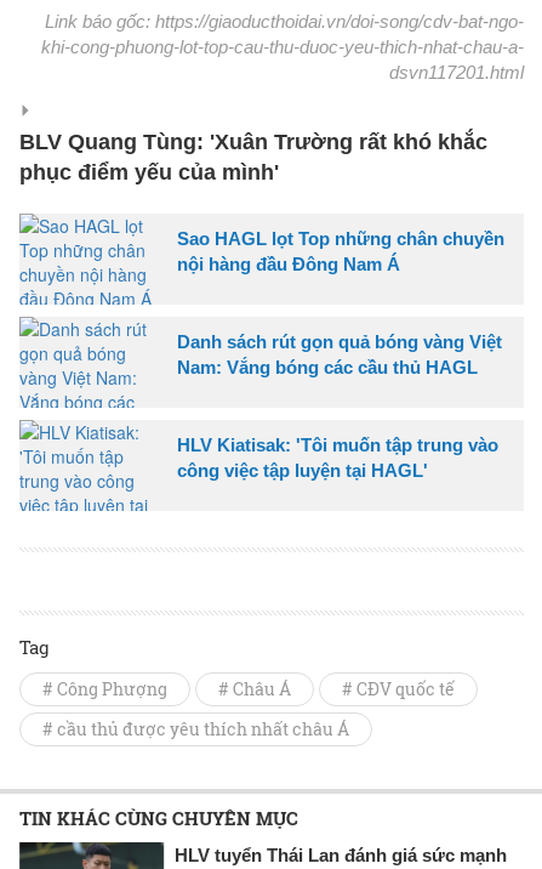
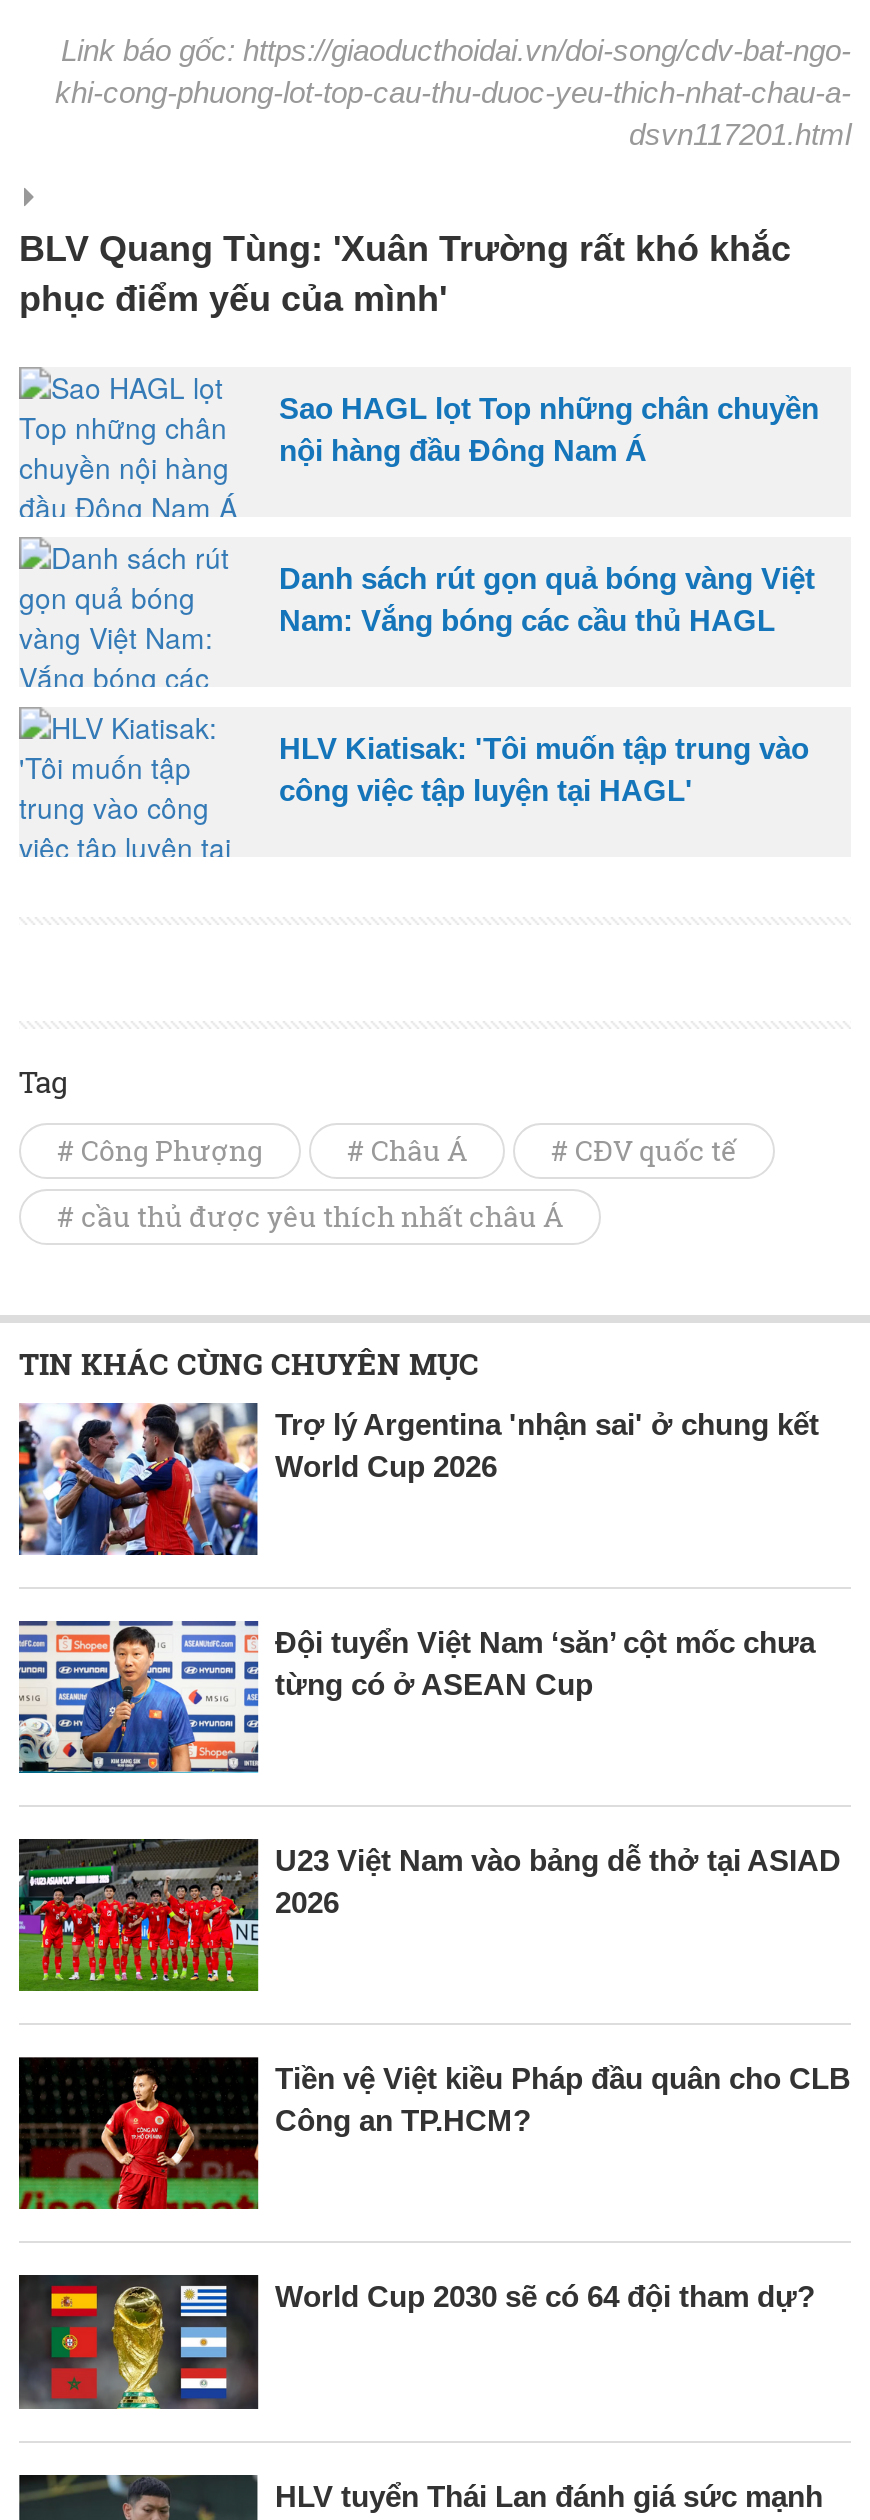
+ [image]
+ Trợ lý Argentina 'nhận sai' ở chung kết
+ World Cup 2026

+ [image]
+ Đội tuyển Việt Nam ‘săn’ cột mốc chưa
+ từng có ở ASEAN Cup

+ [image]
+ U23 Việt Nam vào bảng dễ thở tại ASIAD
+ 2026

+ [image]
+ Tiền vệ Việt kiều Pháp đầu quân cho CLB
+ Công an TP.HCM?

+ [image]
+ World Cup 2030 sẽ có 64 đội tham dự?
